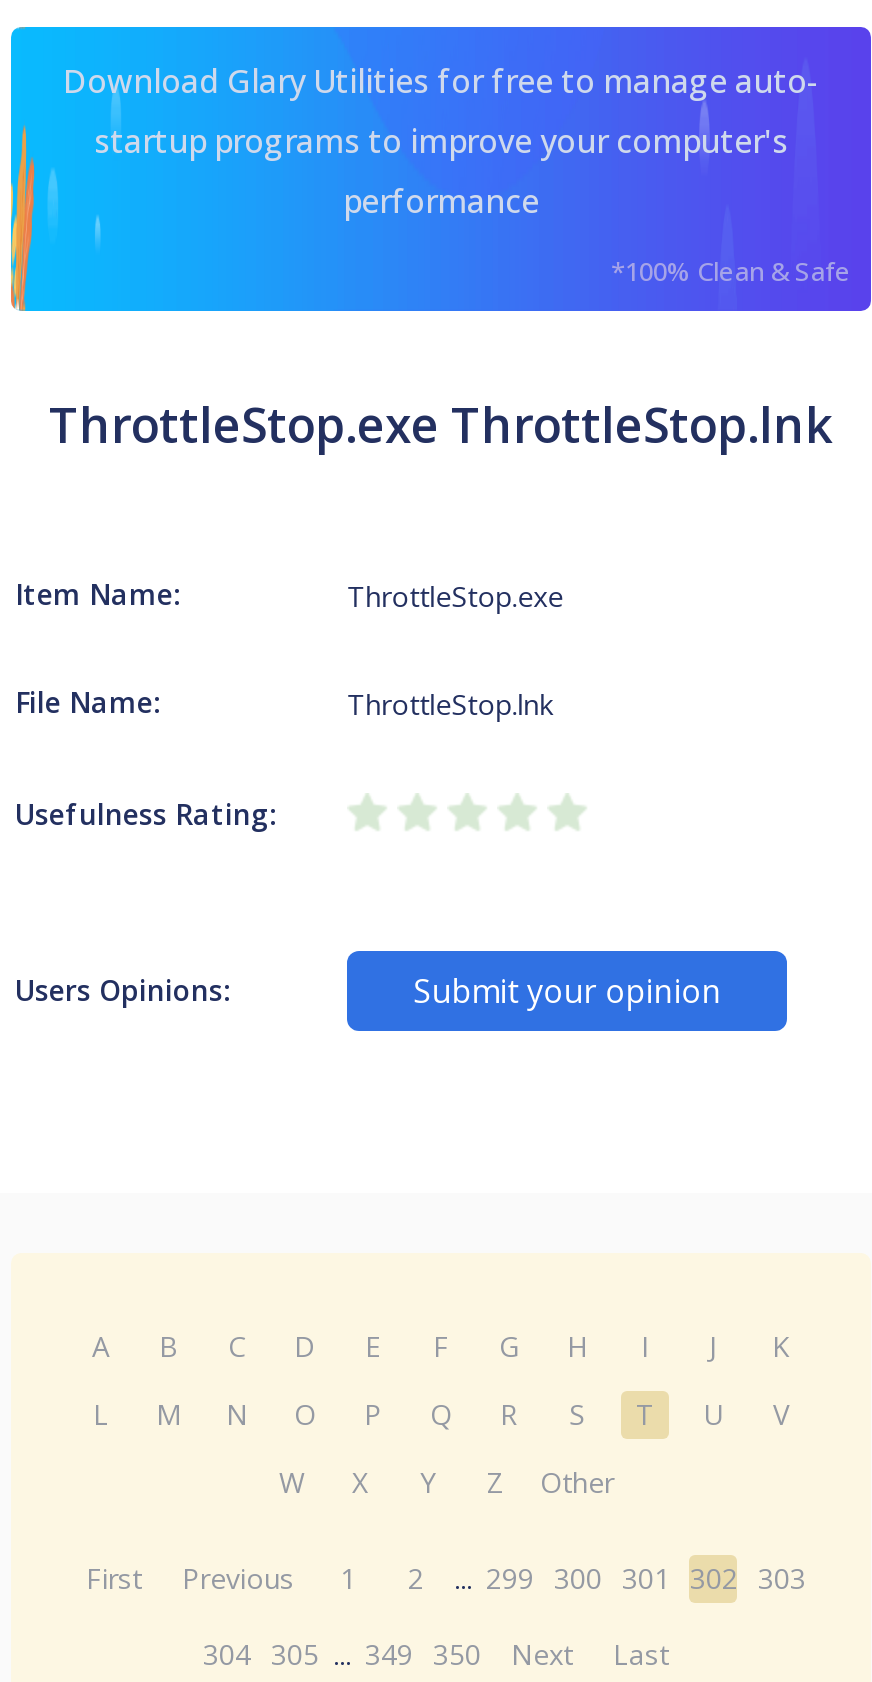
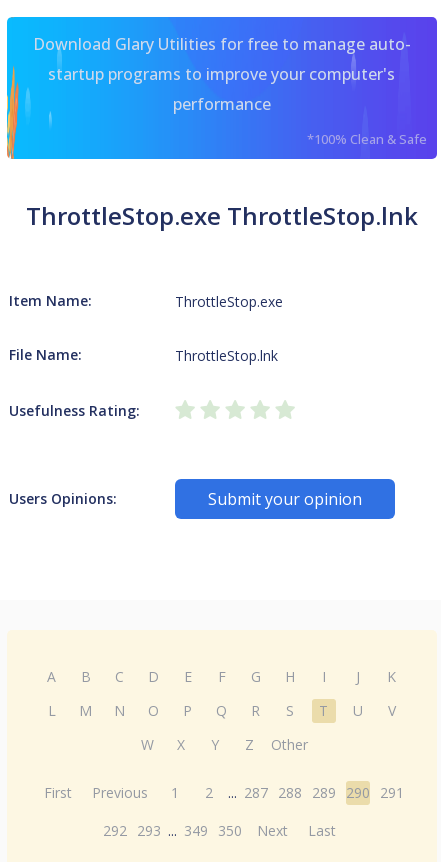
- First Previous 1 2 ... 299 300 301 302 303
+ First Previous 1 2 ... 287 288 289 290 291

- 304 305 ... 349 350 Next Last
+ 292 293 ... 349 350 Next Last
